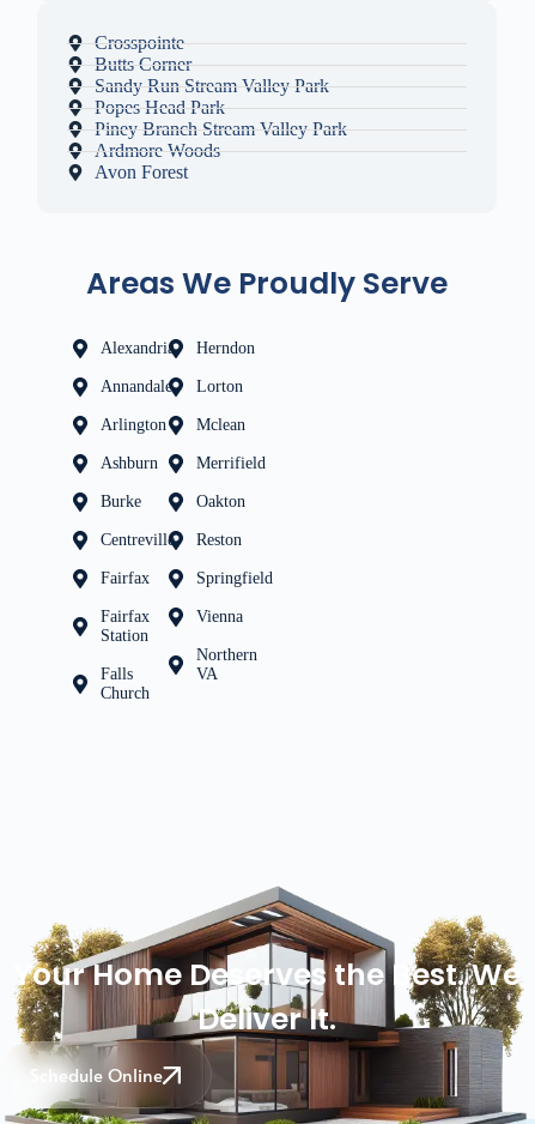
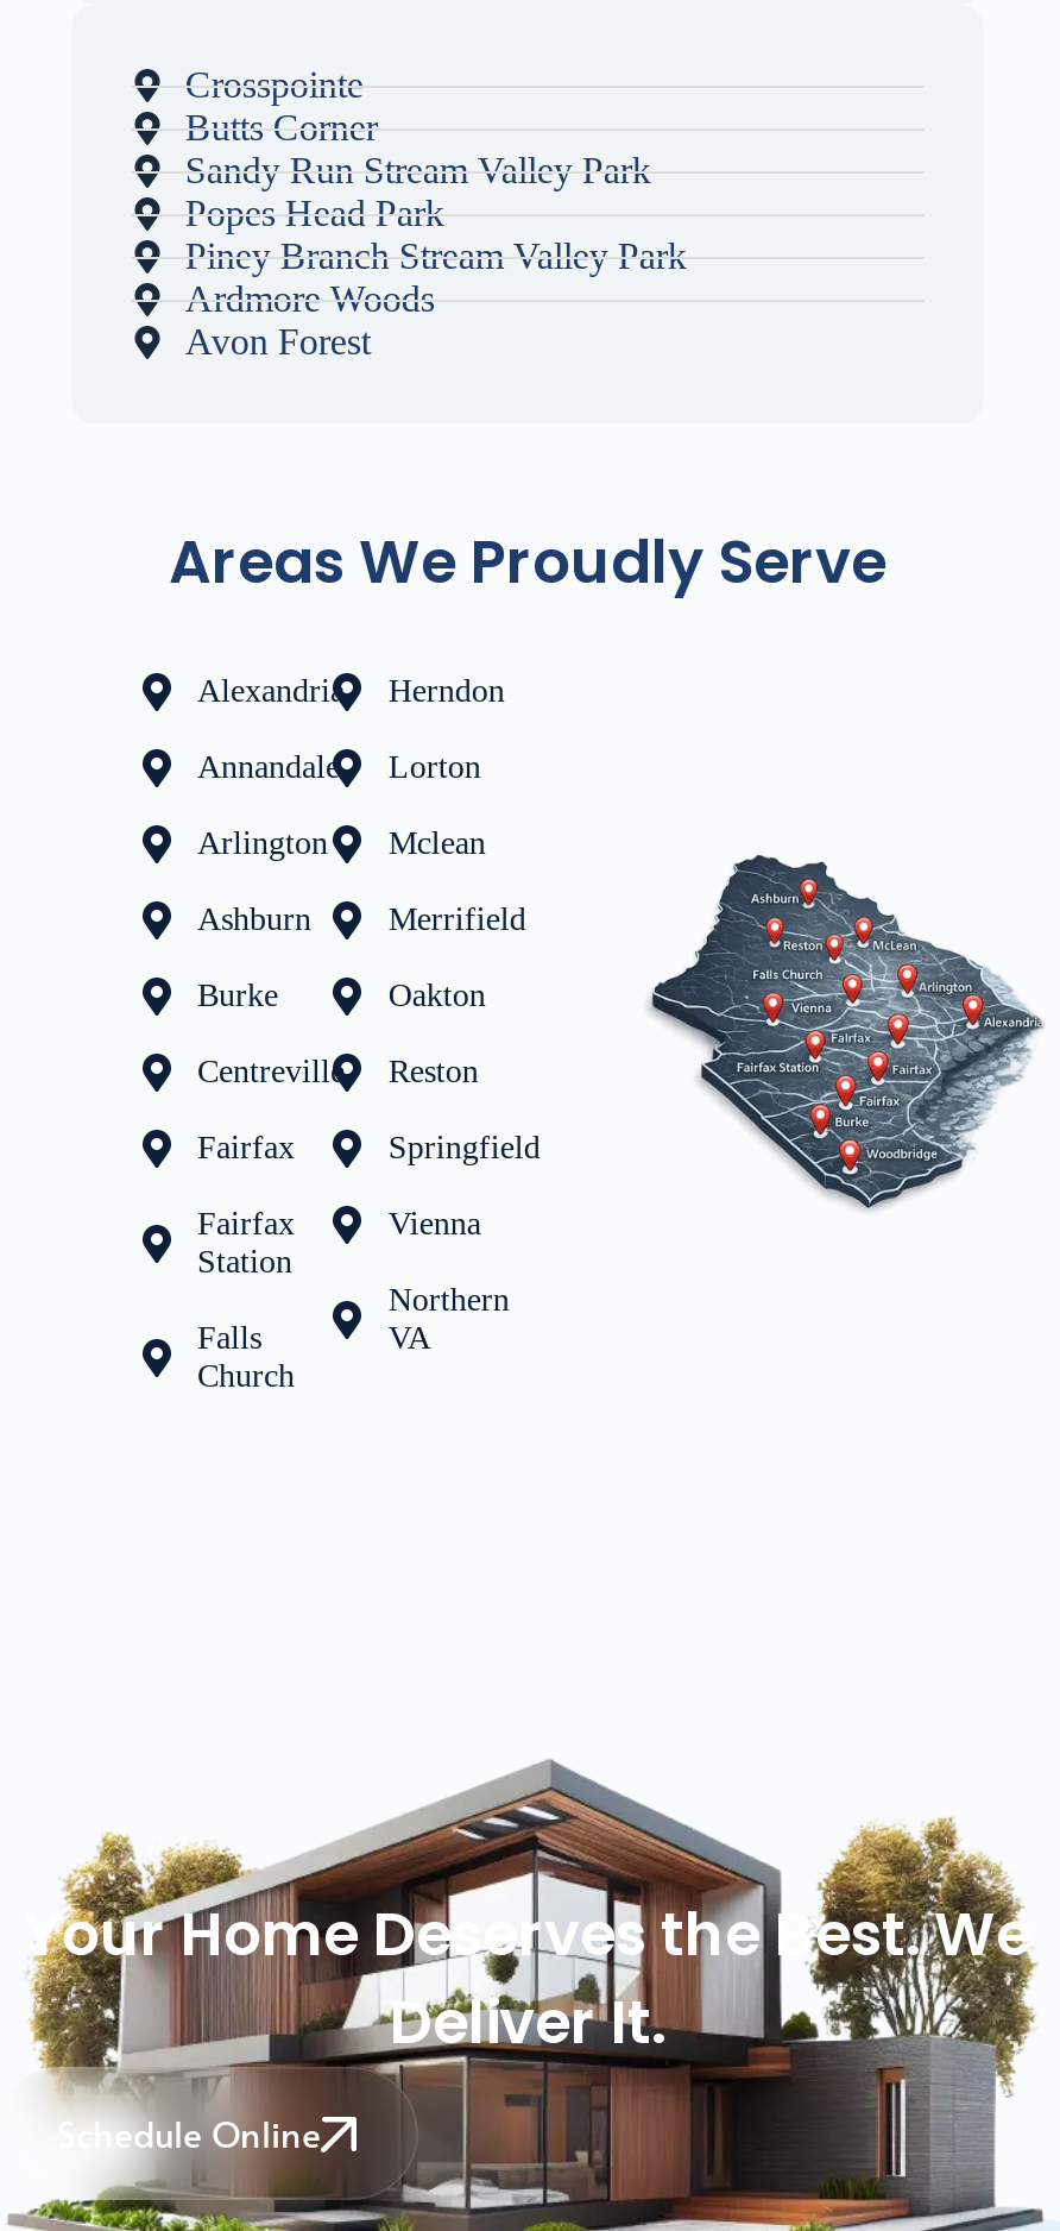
+ [image]
